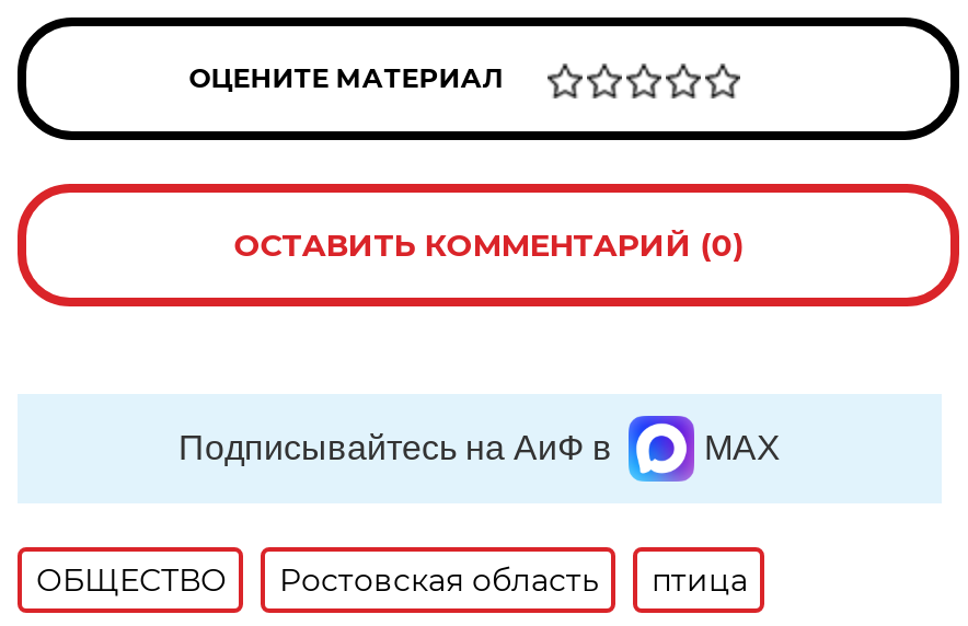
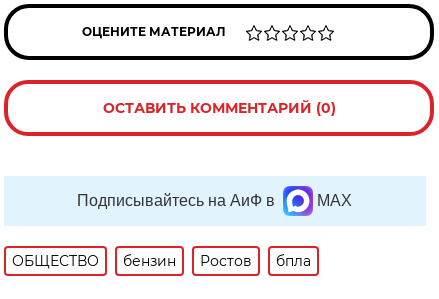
- Ростовская область
- птица
+ бензин
+ Ростов
+ бпла
